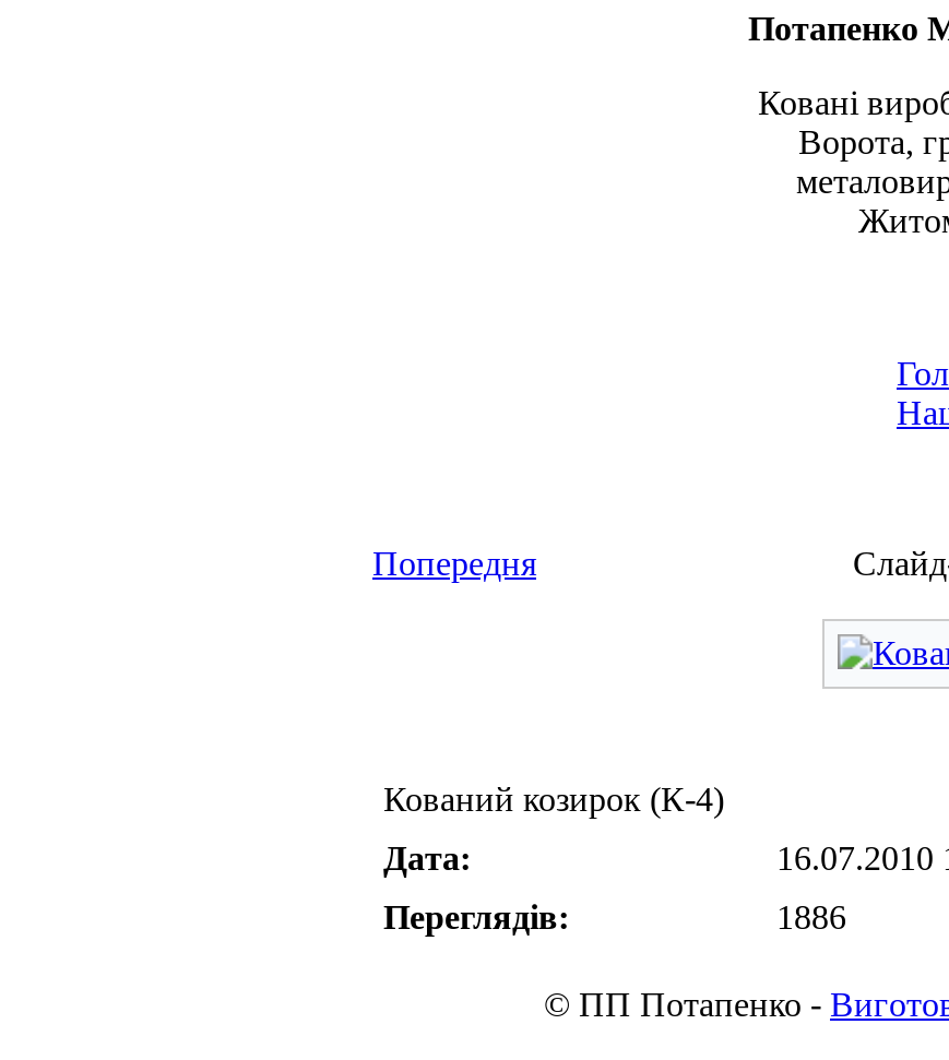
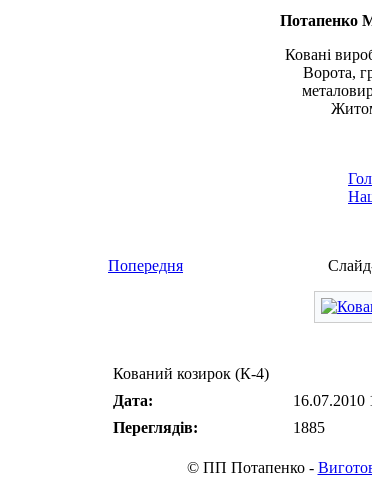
- 1886
+ 1885
